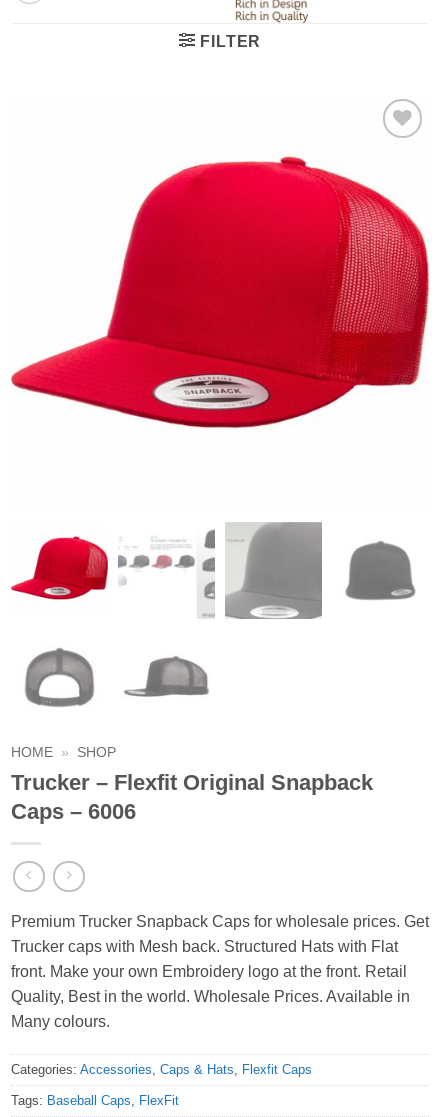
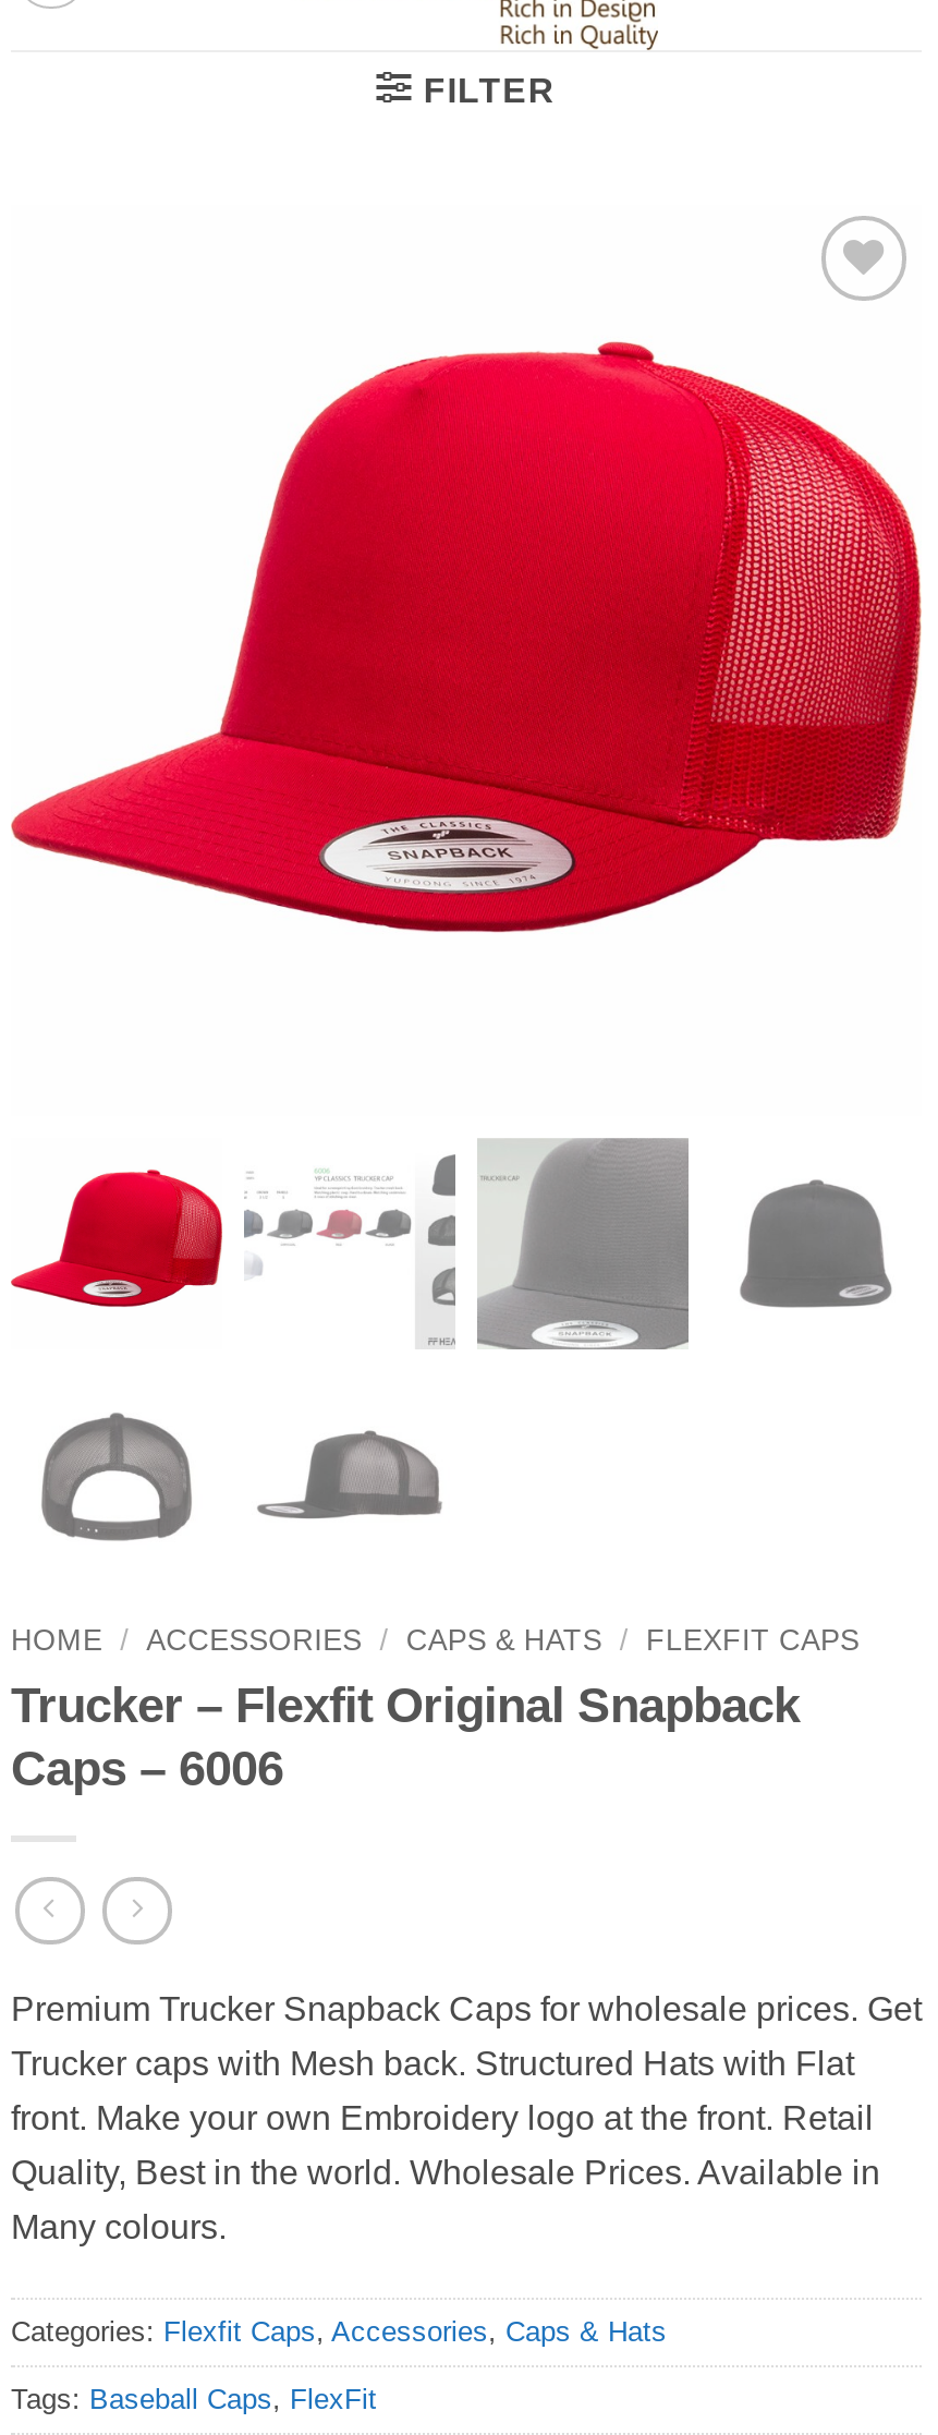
- HOME » SHOP
+ HOME / ACCESSORIES / CAPS & HATS / FLEXFIT CAPS

- Categories: Accessories, Caps & Hats, Flexfit Caps
+ Categories: Flexfit Caps, Accessories, Caps & Hats
